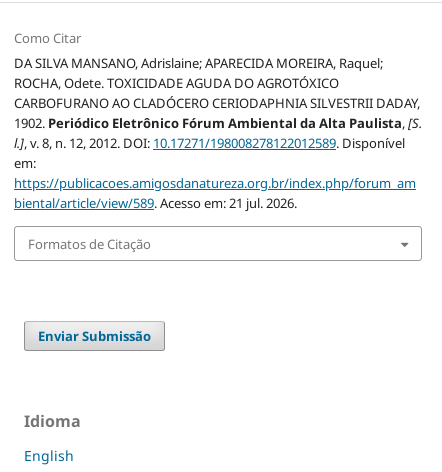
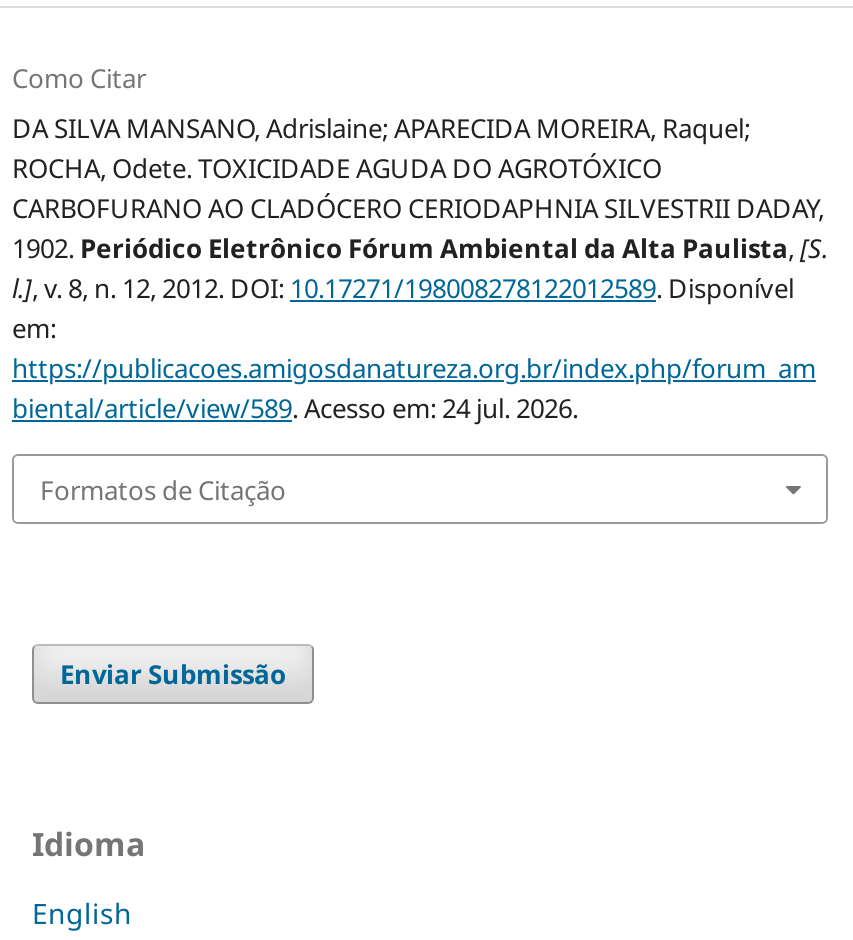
- biental/article/view/589. Acesso em: 21 jul. 2026.
+ biental/article/view/589. Acesso em: 24 jul. 2026.
